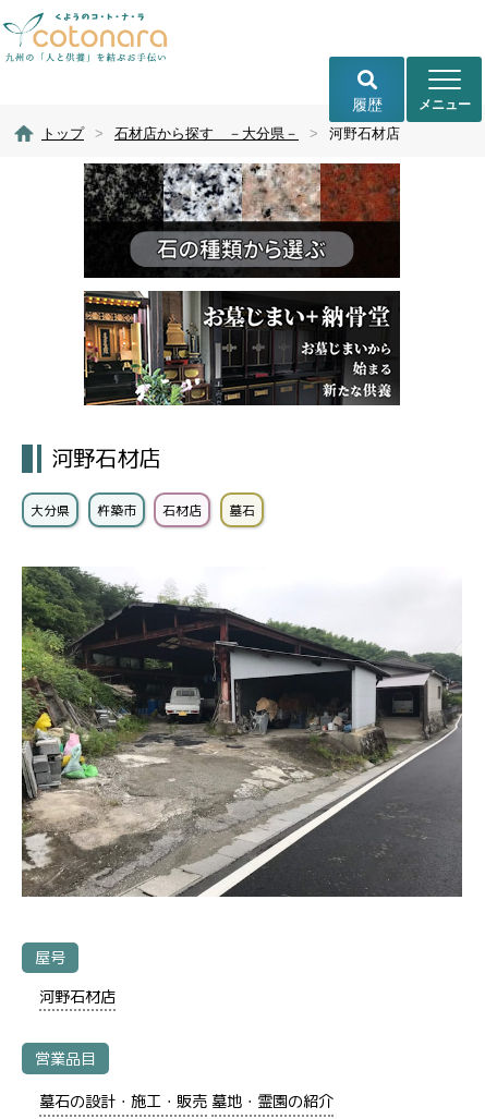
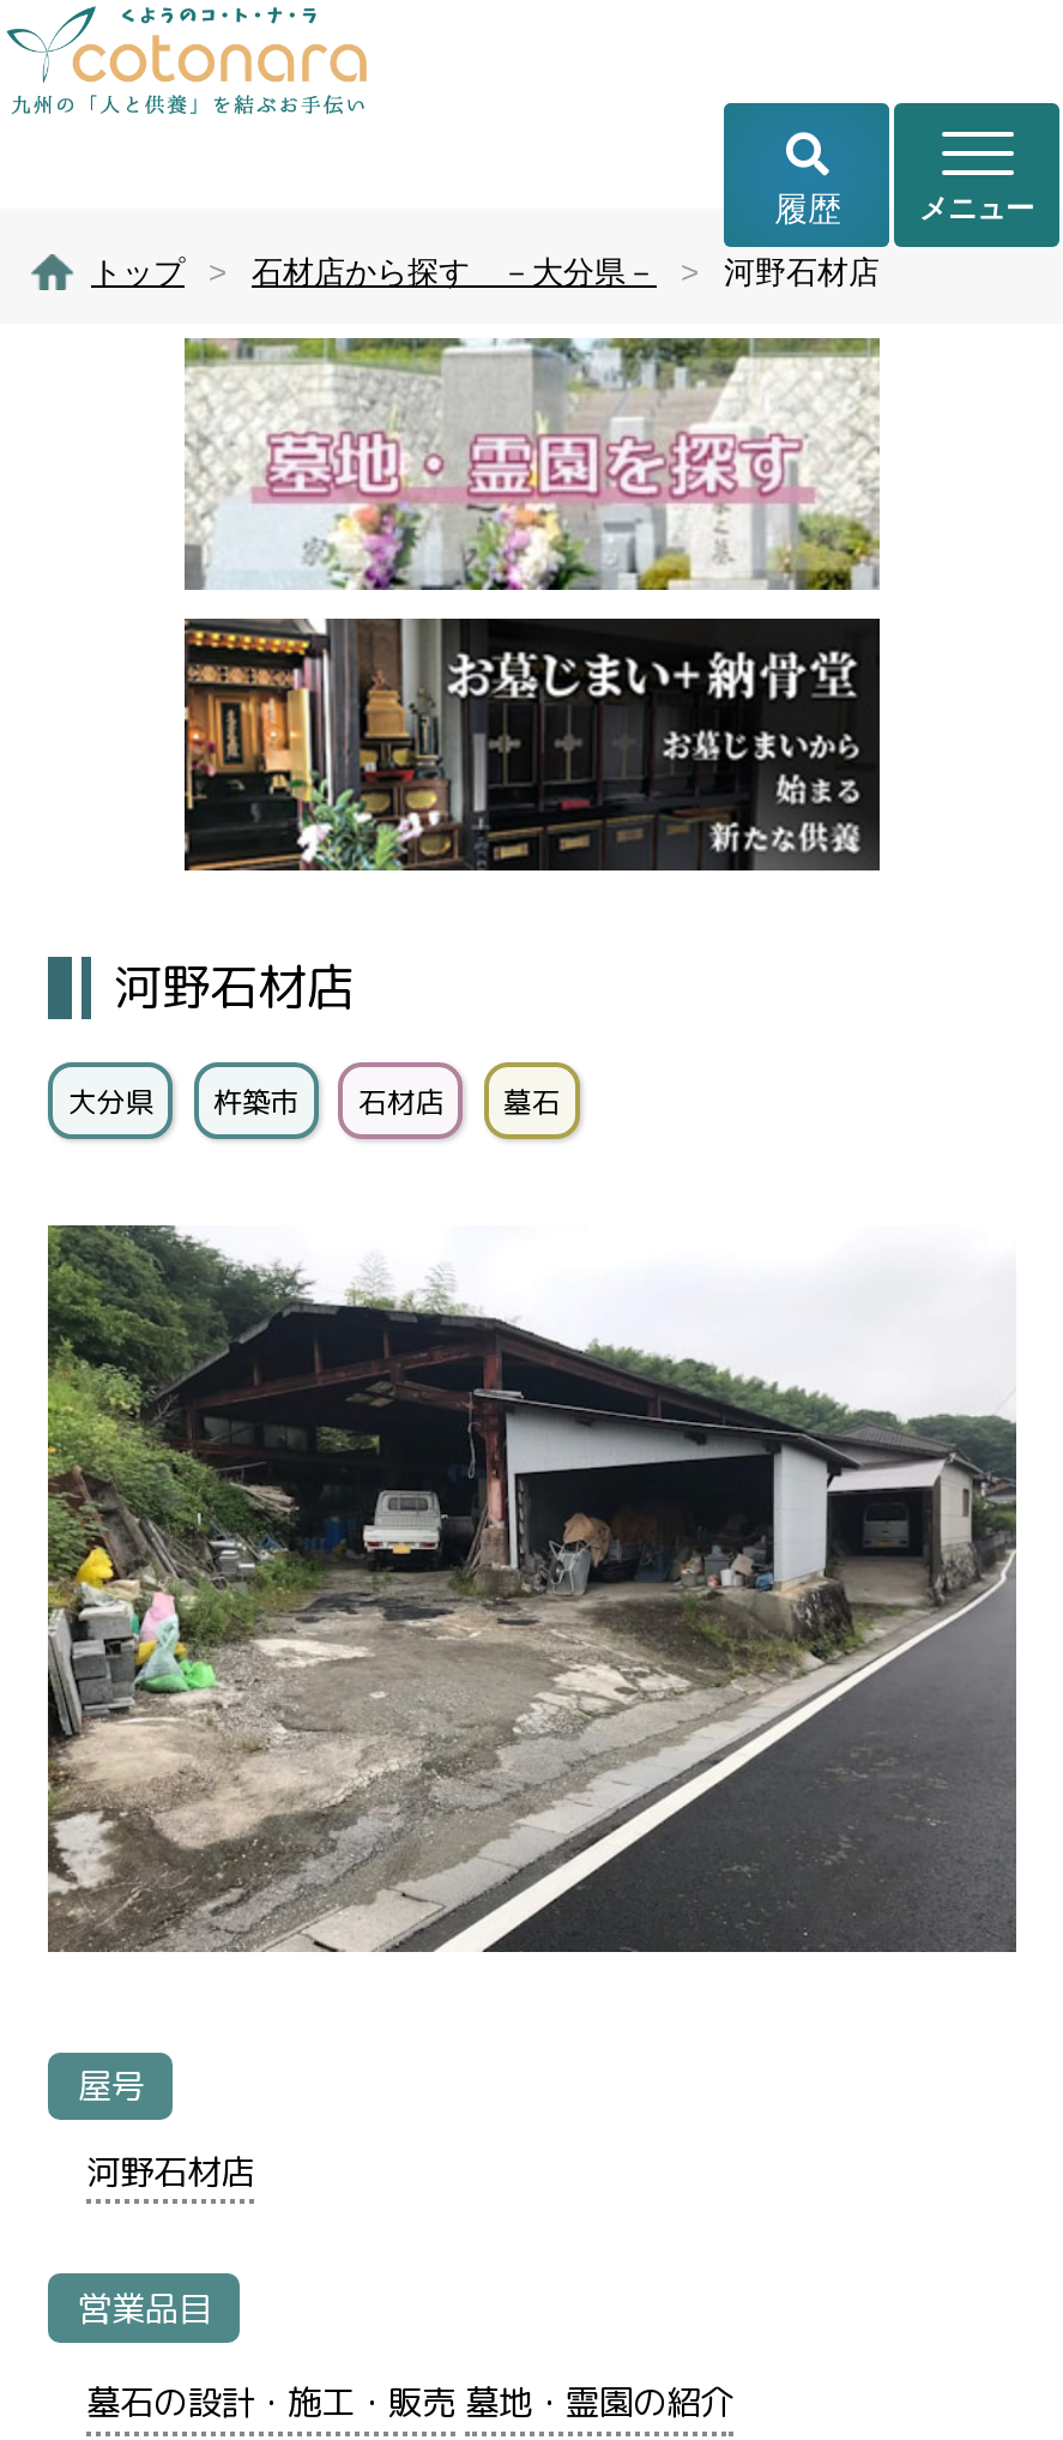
- [image]
+ [image]
